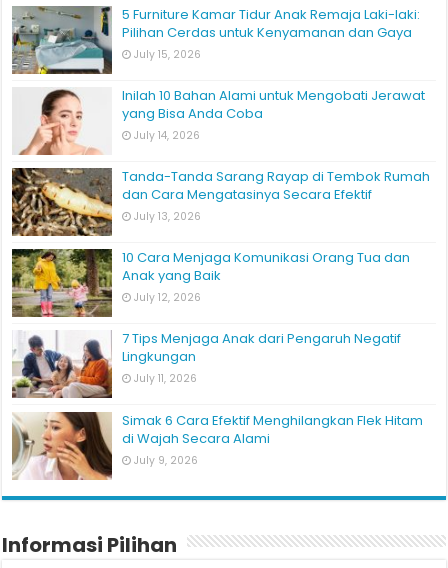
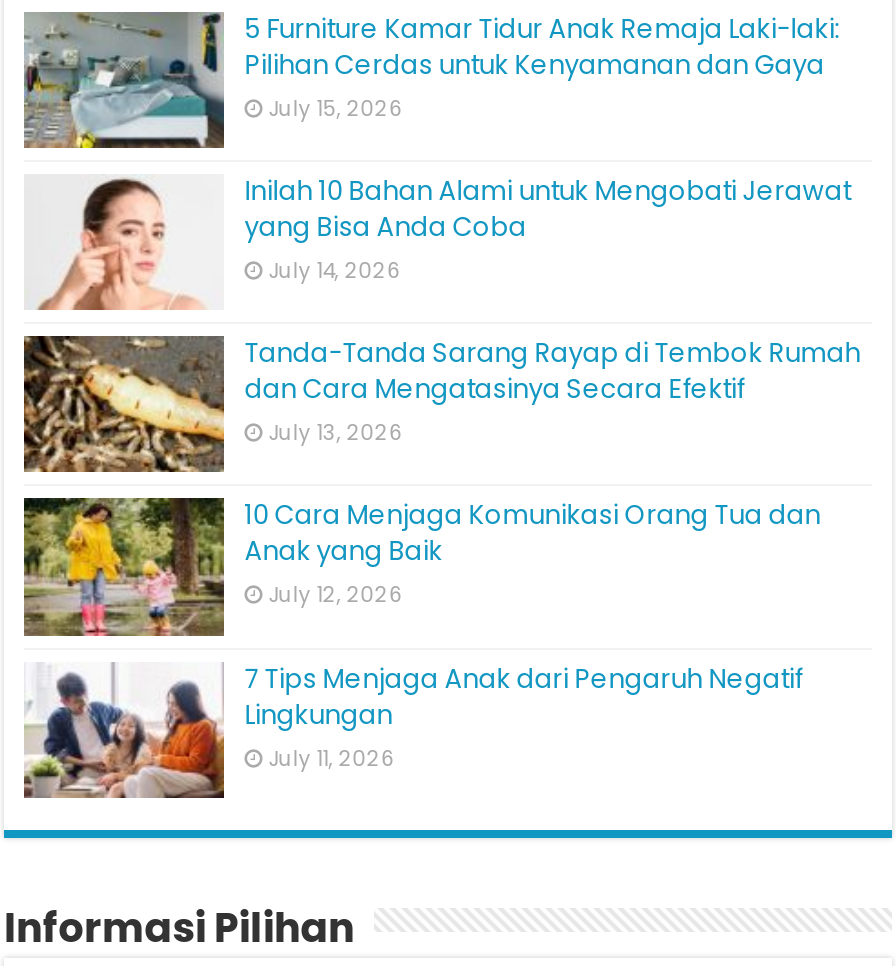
- [image]
- Simak 6 Cara Efektif Menghilangkan Flek Hitam
- di Wajah Secara Alami
- July 9, 2026
